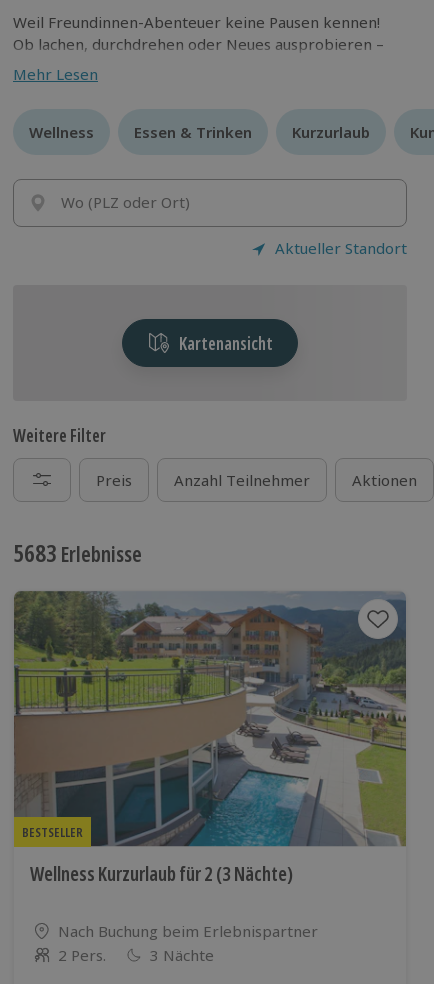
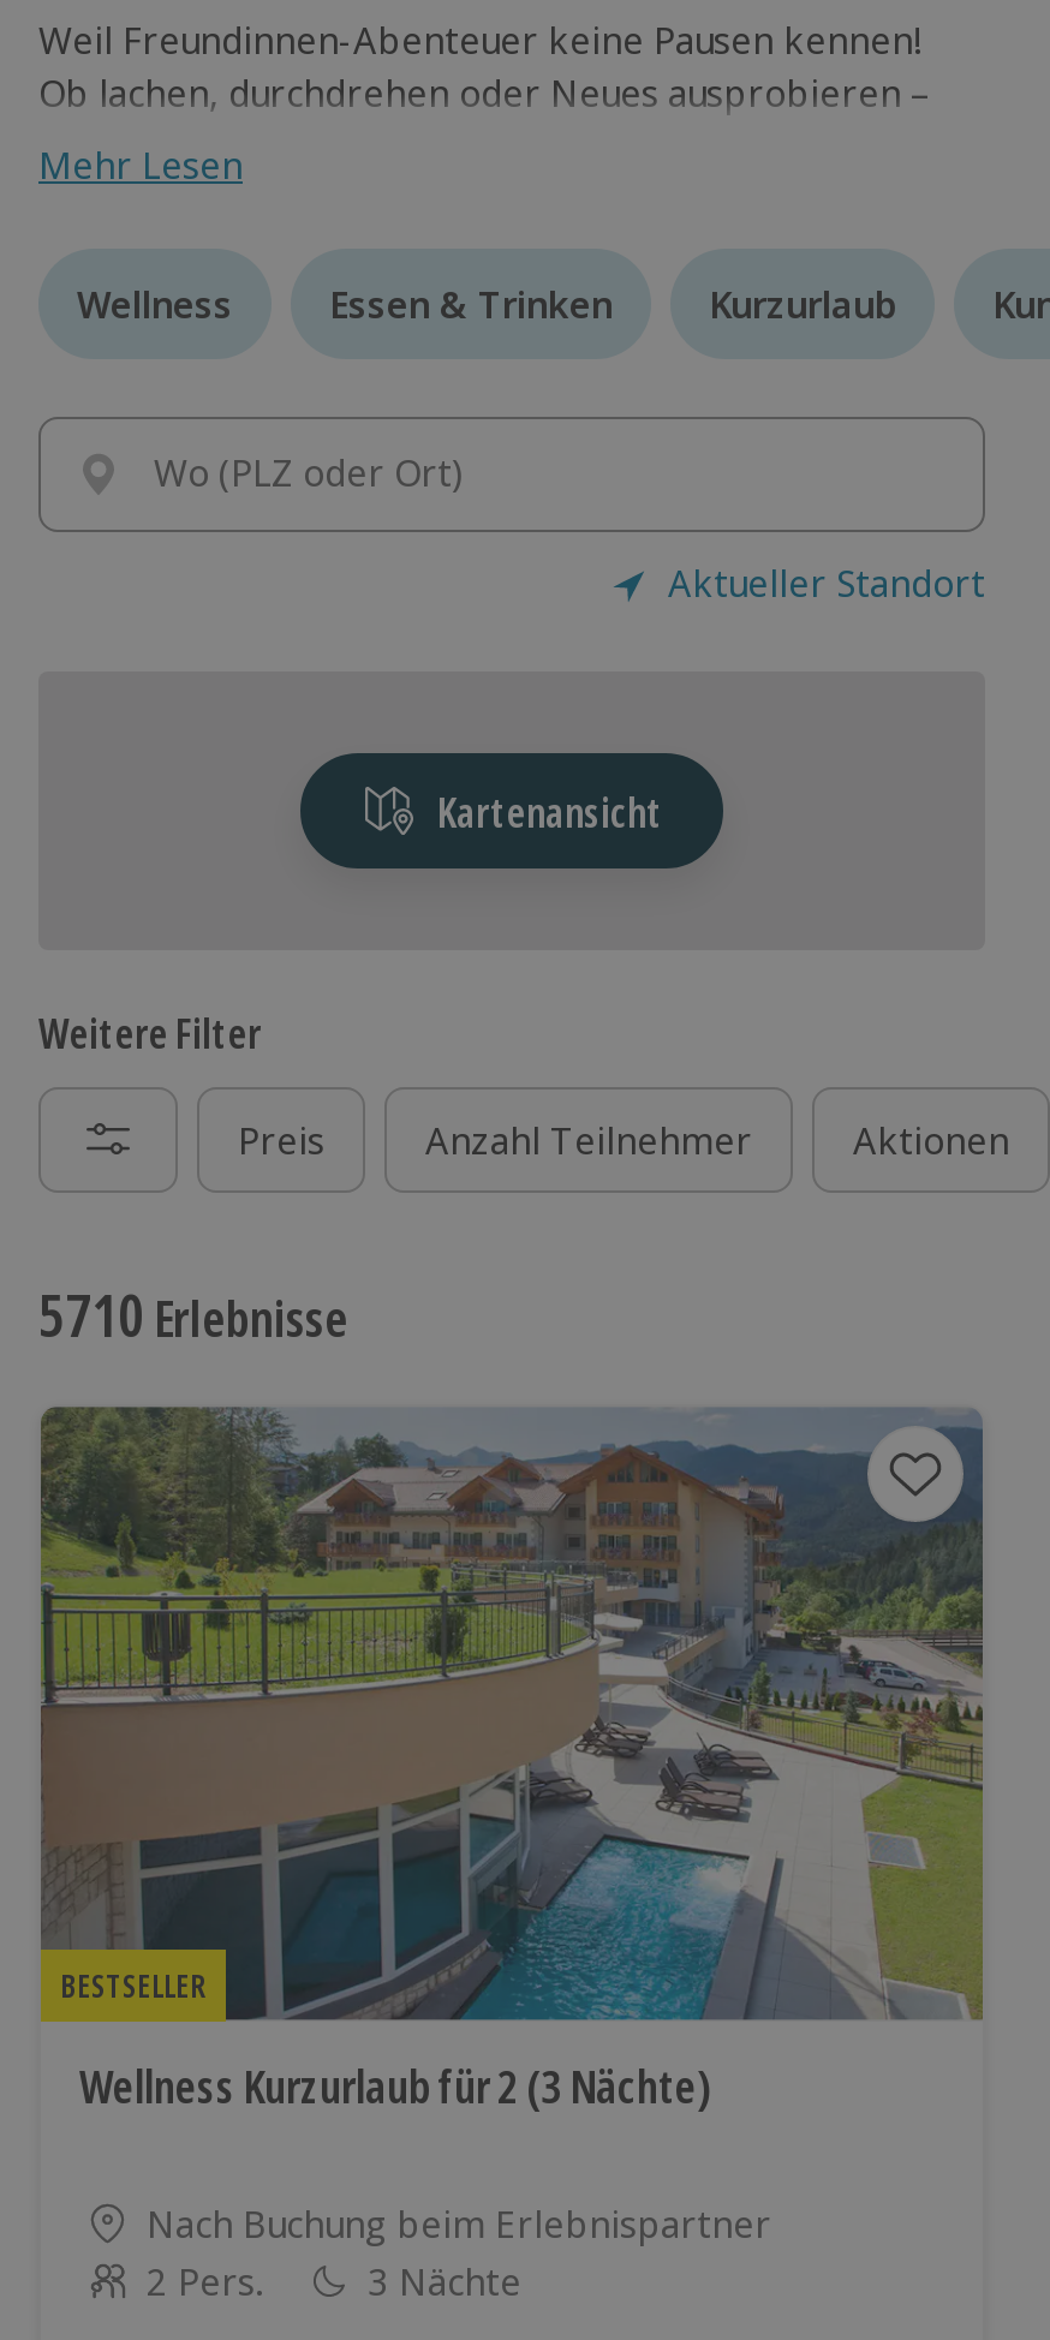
- 5683 Erlebnisse
+ 5710 Erlebnisse
